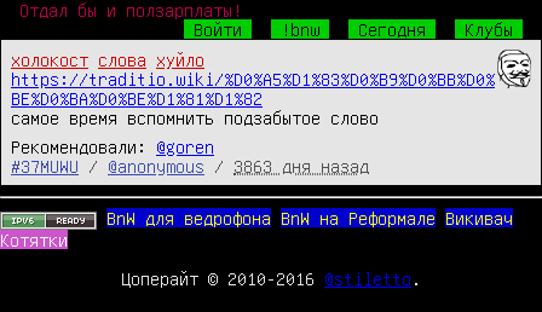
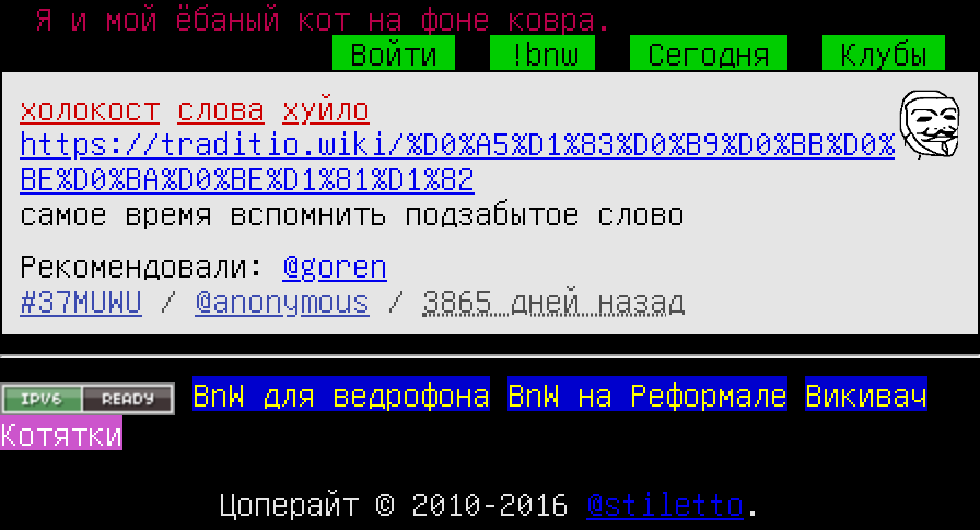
- Отдал бы и ползарплаты!
+ Я и мой ёбаный кот на фоне ковра.

- #37MUWU / @anonymous/ 3863 дня назад
+ #37MUWU / @anonymous/ 3865 дней назад
